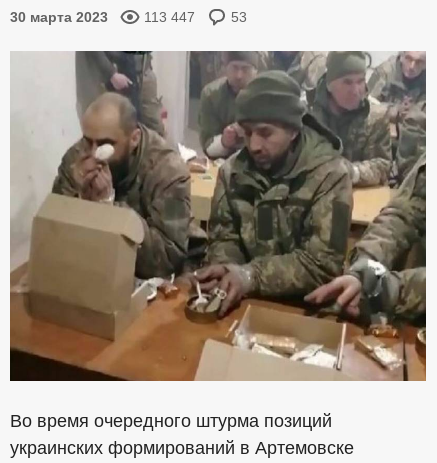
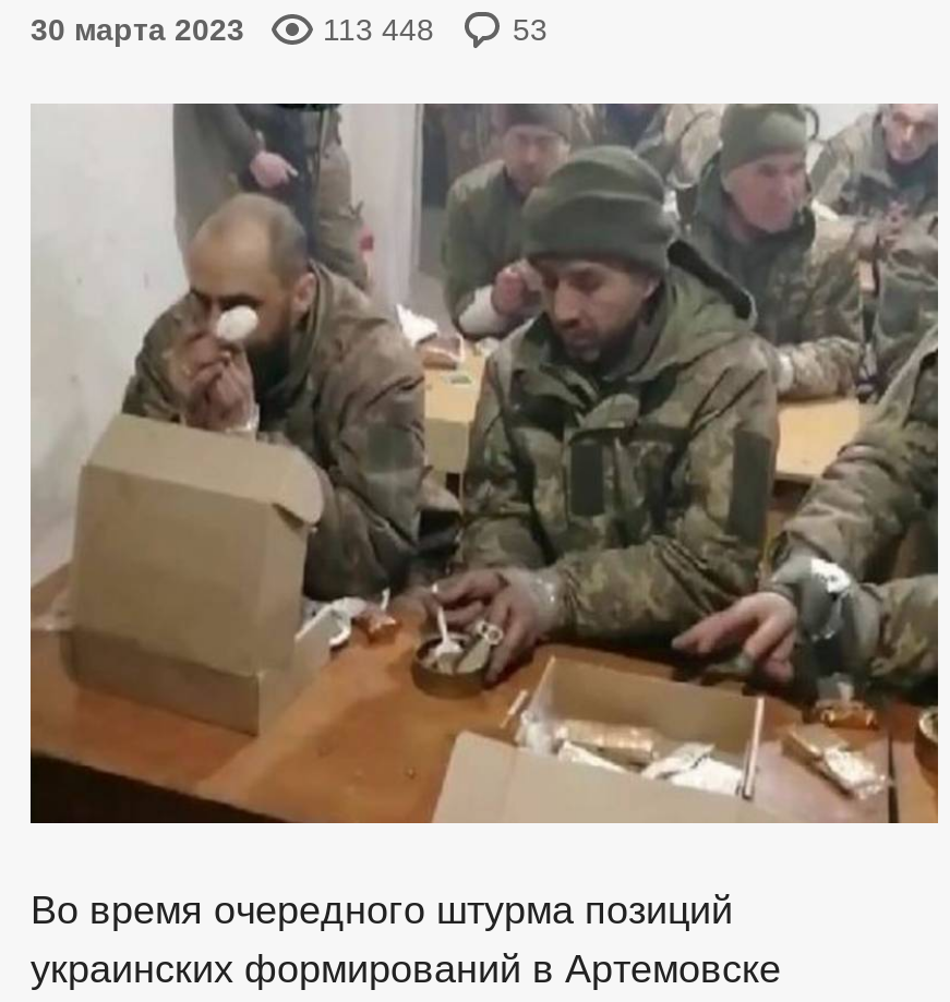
- 113 447
+ 113 448
